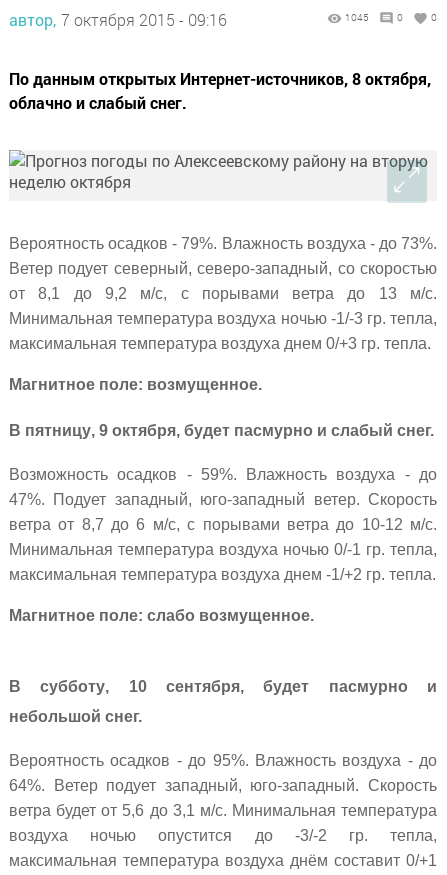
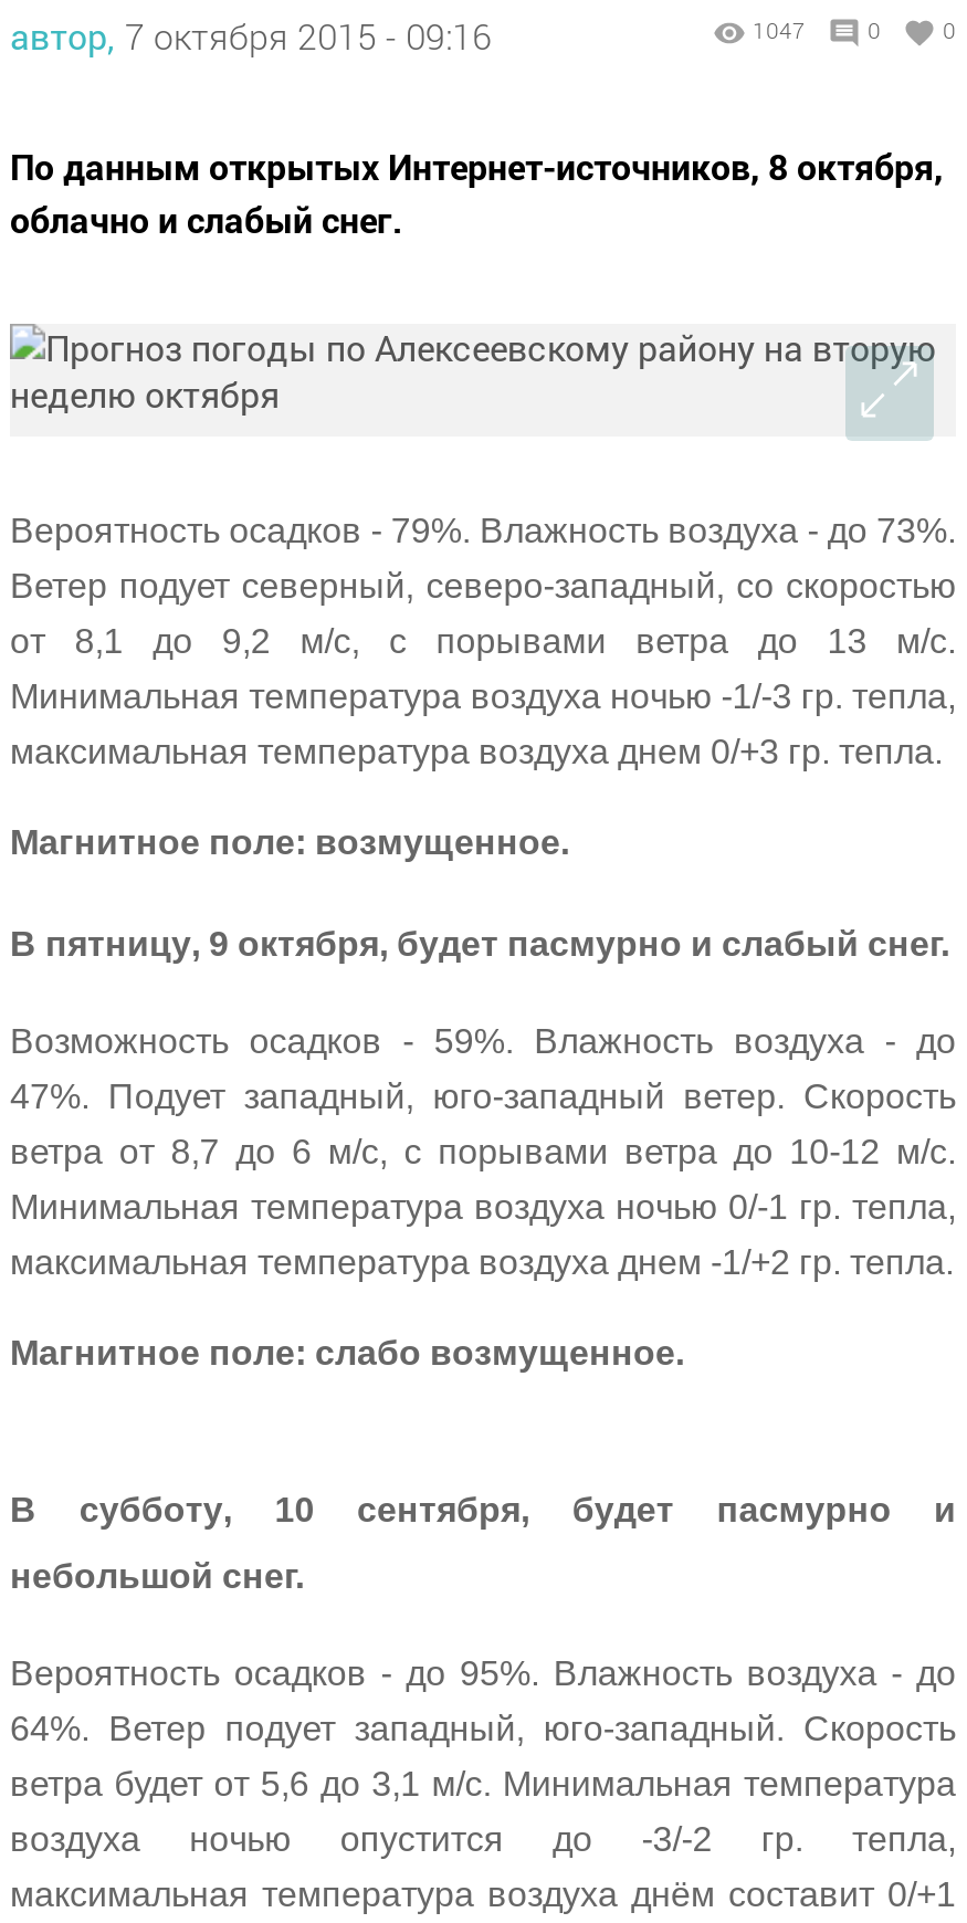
- 1045
+ 1047
